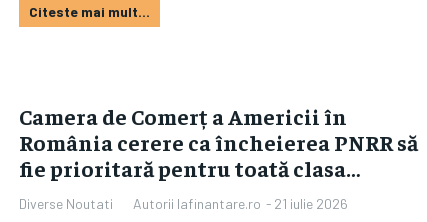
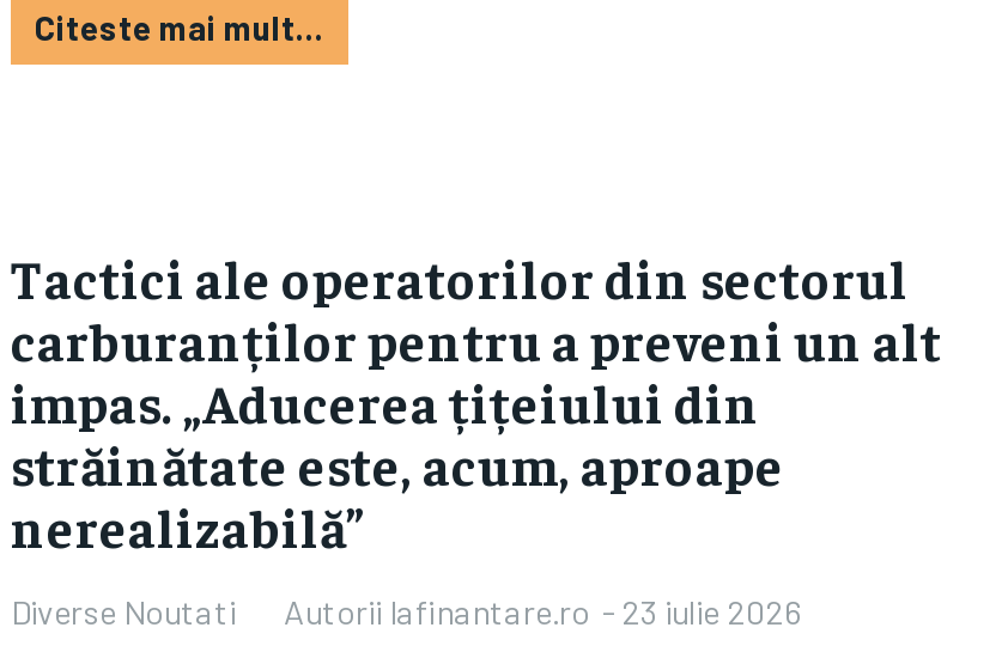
- Camera de Comerț a Americii în
- România cerere ca încheierea PNRR să
- fie prioritară pentru toată clasa…
+ Tactici ale operatorilor din sectorul
+ carburanților pentru a preveni un alt
+ impas. „Aducerea țițeiului din
+ străinătate este, acum, aproape
+ nerealizabilă”

- Autorii Iafinantare.ro - 21 iulie 2026
+ Autorii Iafinantare.ro - 23 iulie 2026
